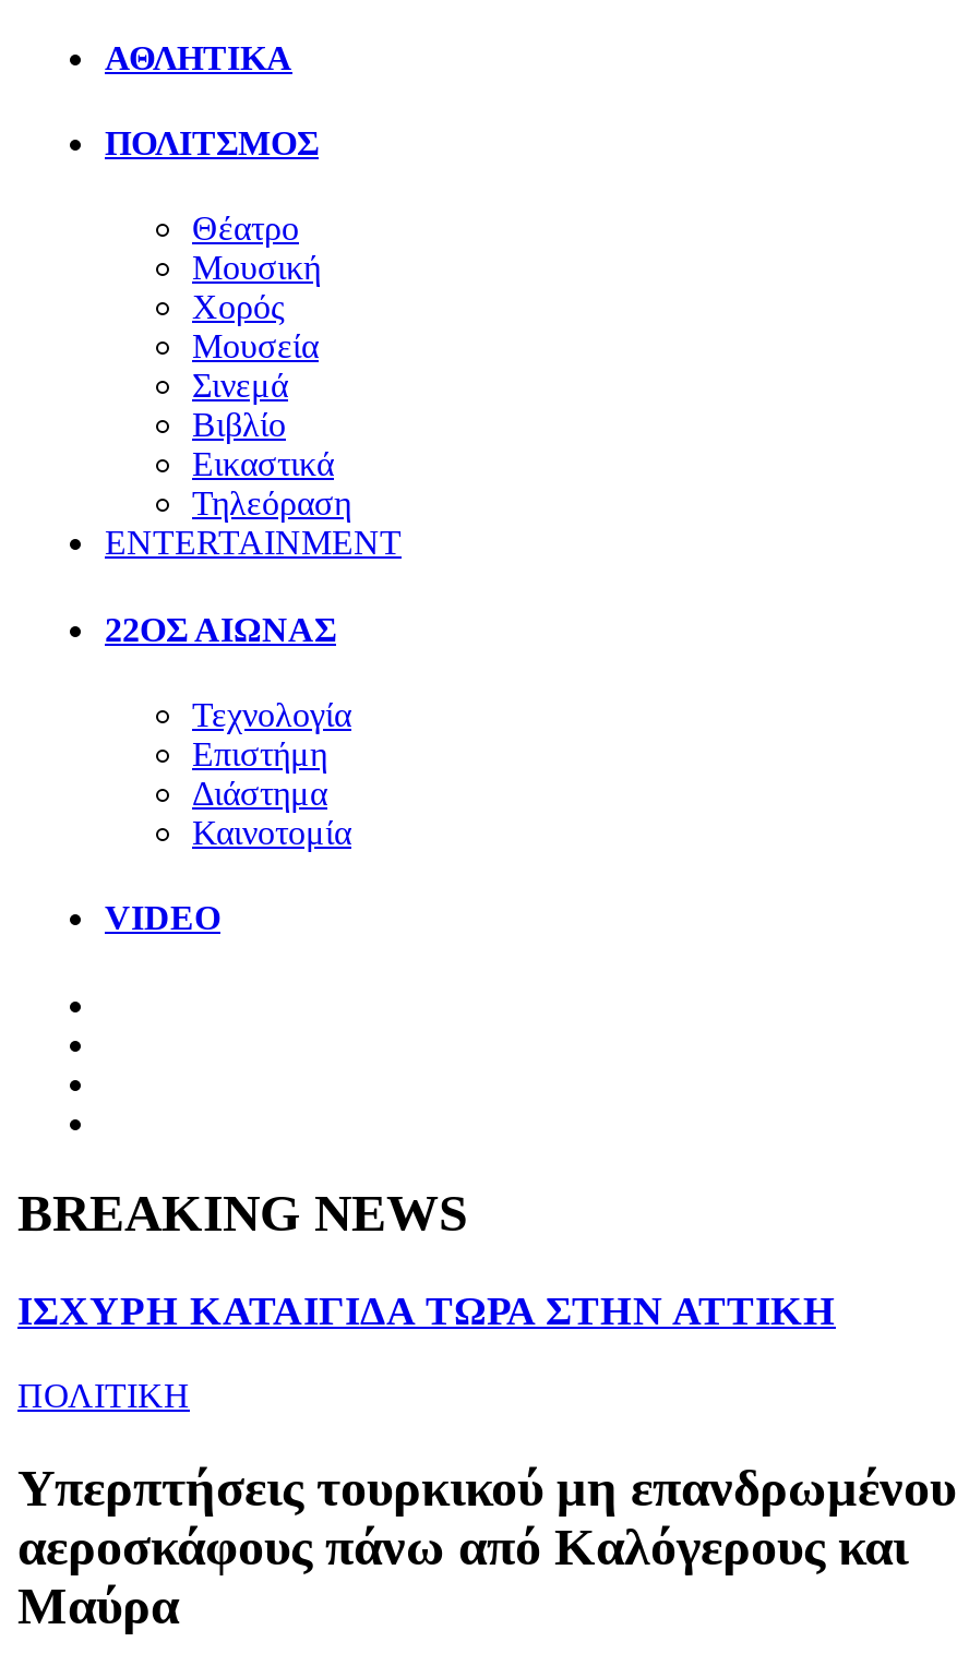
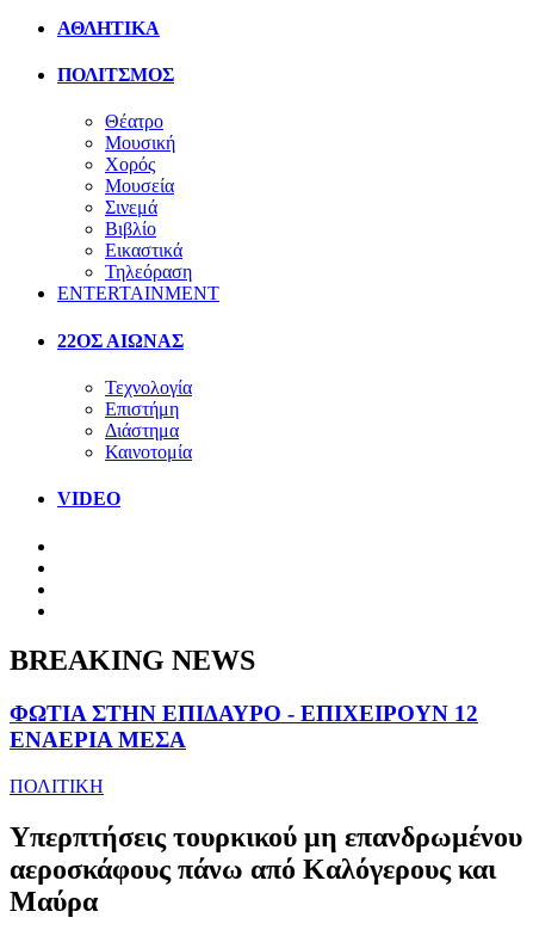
- ΙΣΧΥΡΗ ΚΑΤΑΙΓΙΔΑ ΤΩΡΑ ΣΤΗΝ ΑΤΤΙΚΗ
+ ΦΩΤΙΑ ΣΤΗΝ ΕΠΙΔΑΥΡΟ - ΕΠΙΧΕΙΡΟΥΝ 12
+ ΕΝΑΕΡΙΑ ΜΕΣΑ
